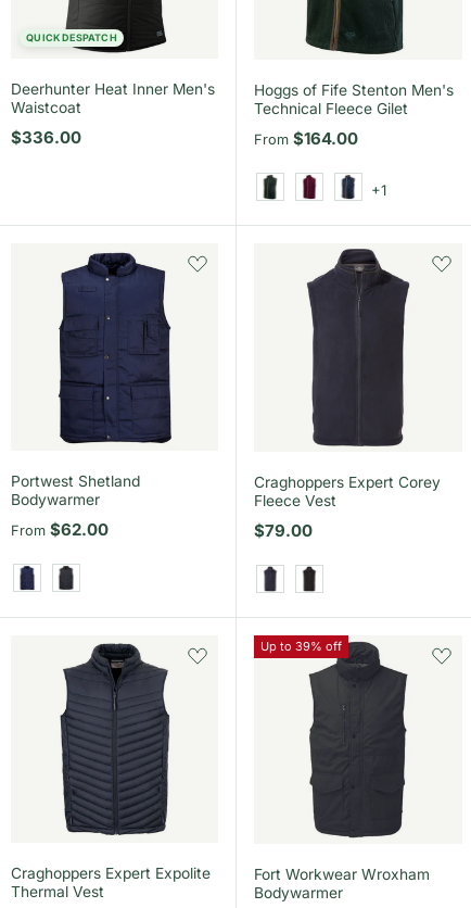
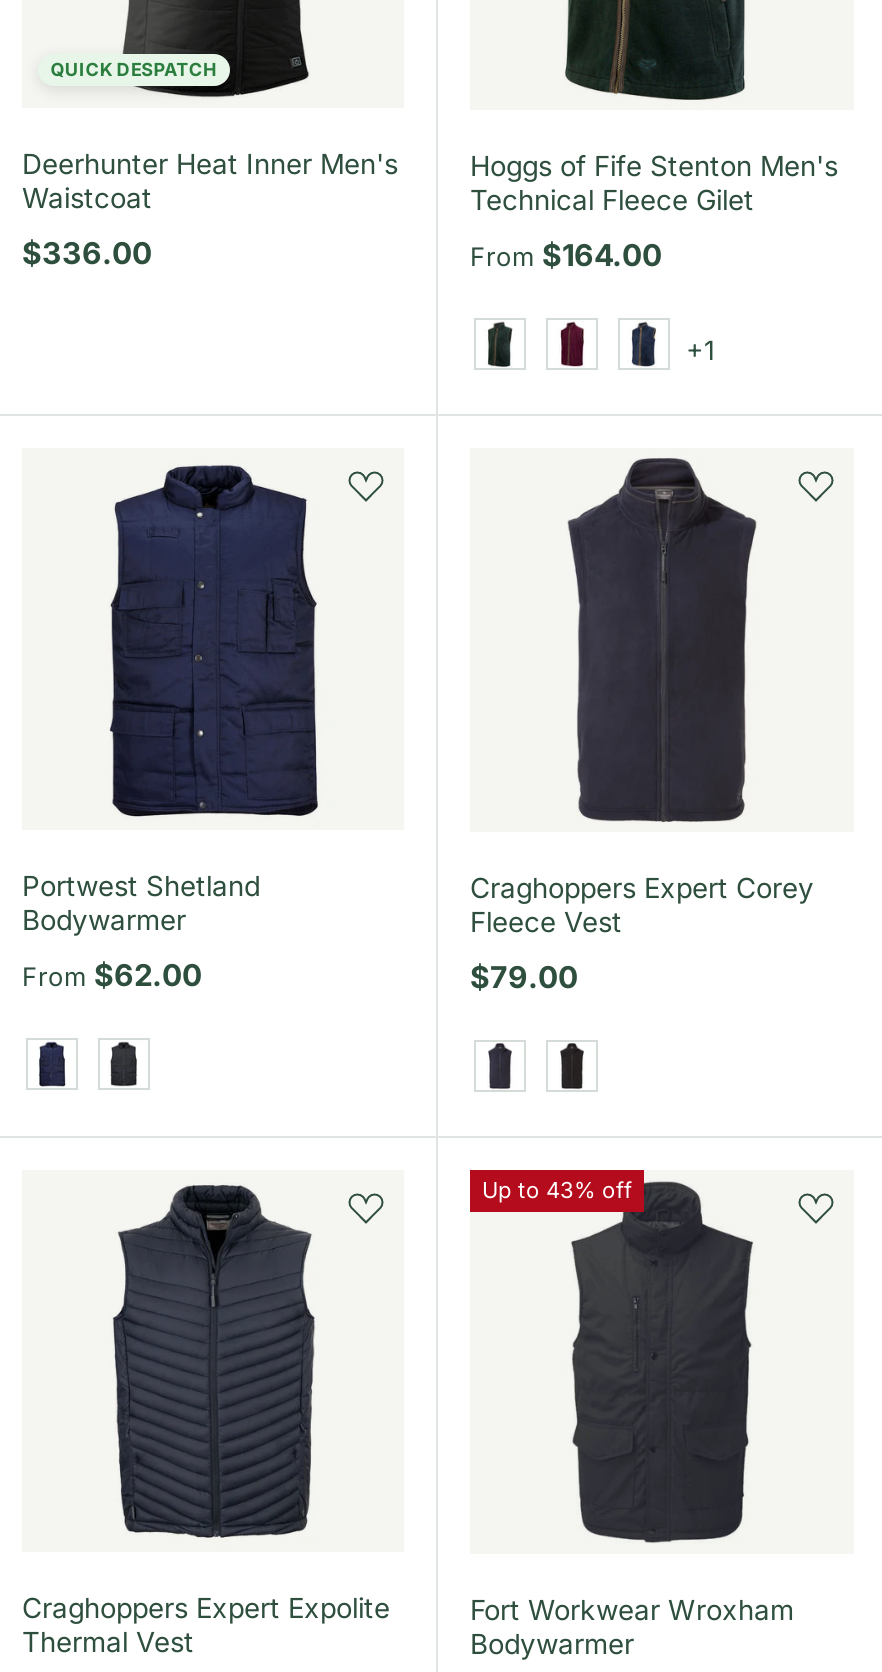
- Up to 39% off
+ Up to 43% off
